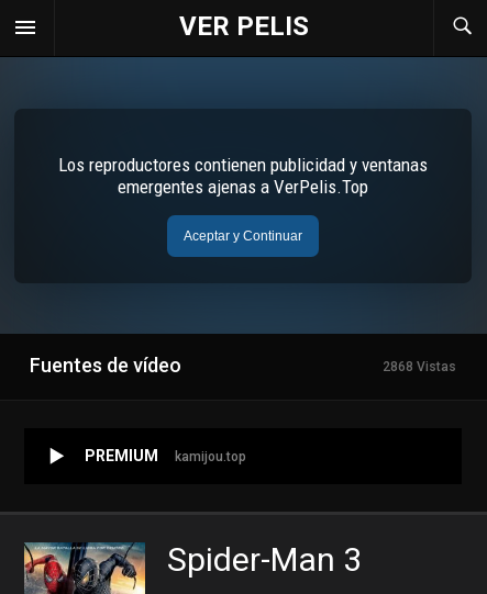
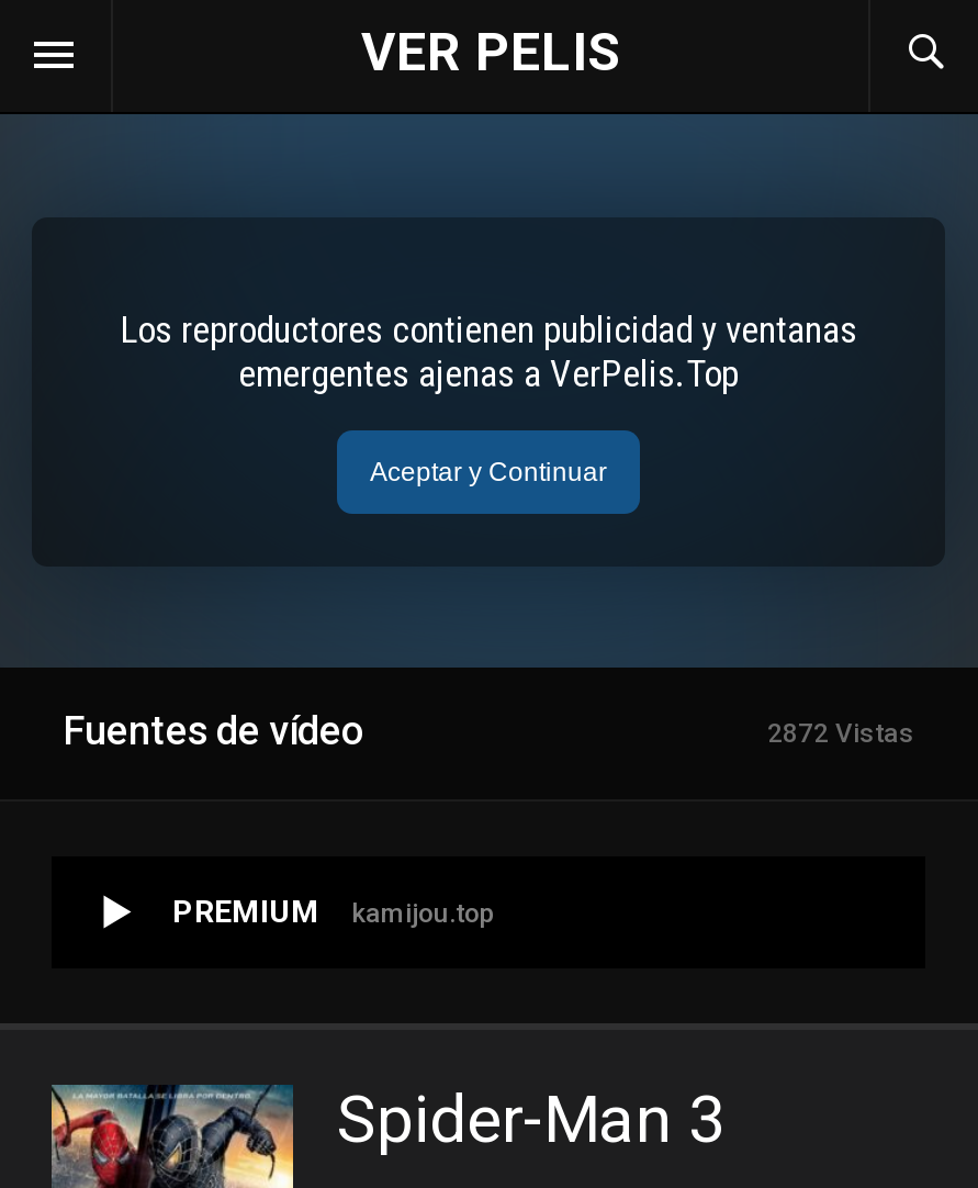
- 2868 Vistas
+ 2872 Vistas
